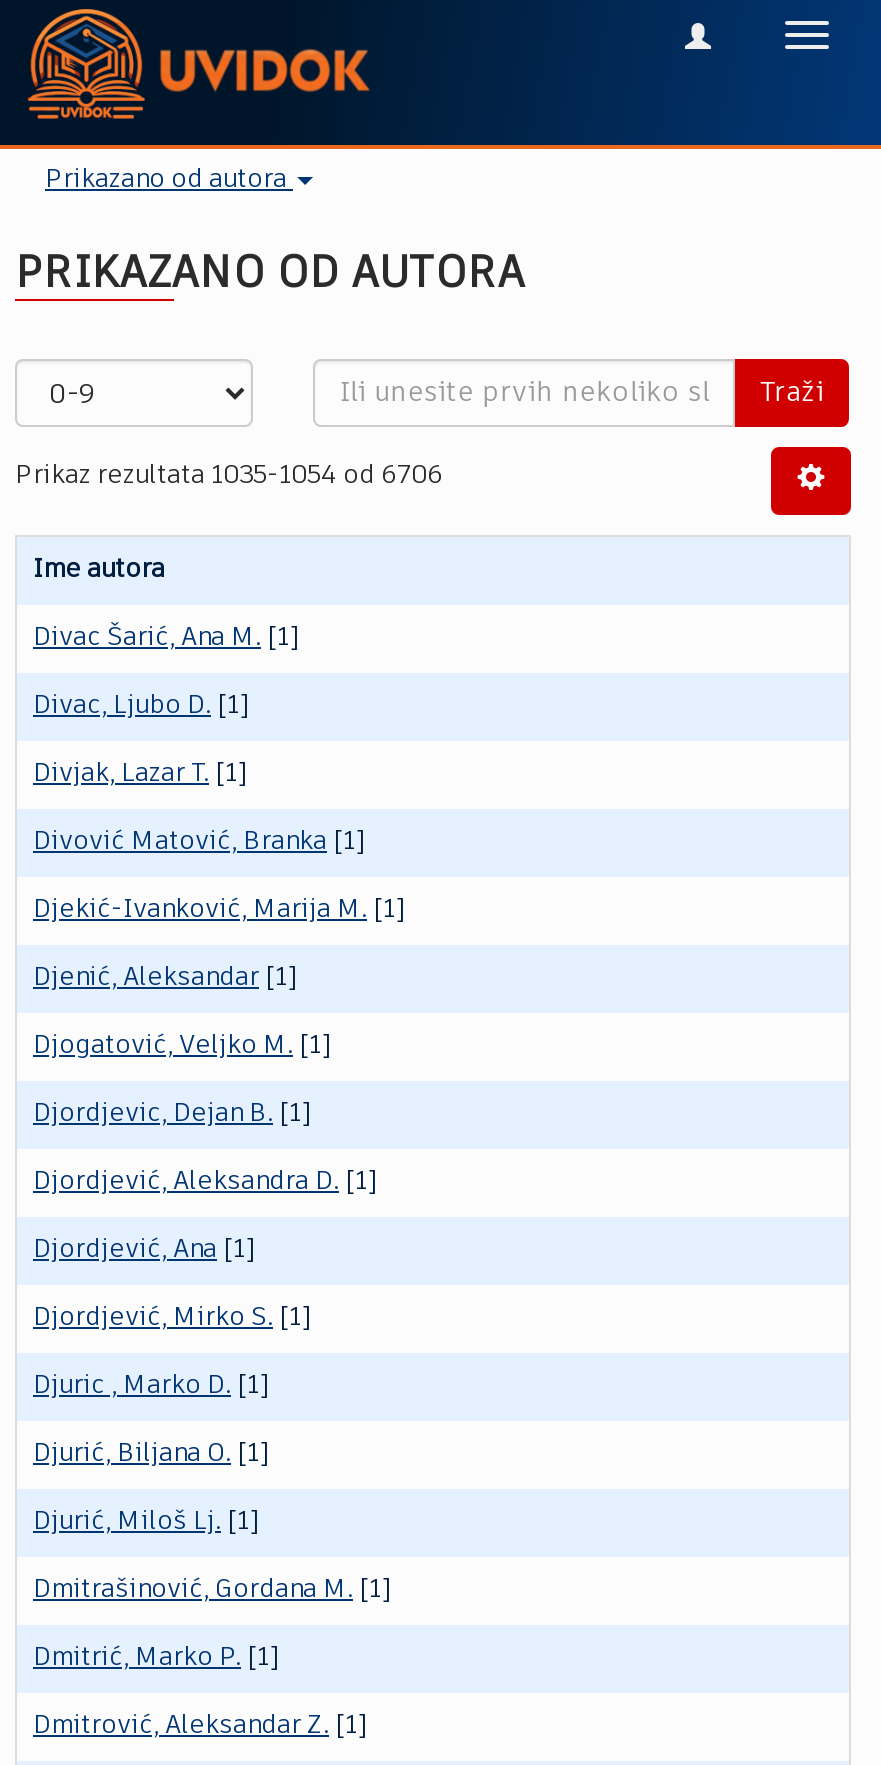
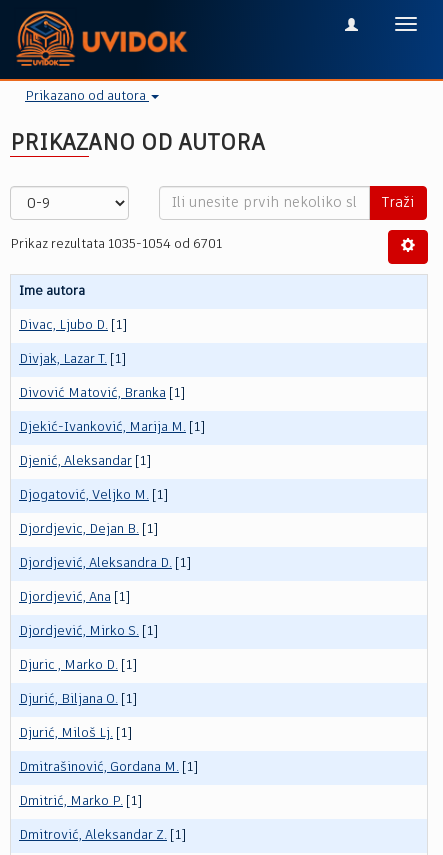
- Prikaz rezultata 1035-1054 od 6706
+ Prikaz rezultata 1035-1054 od 6701

- Divac Šarić, Ana M. [1]
